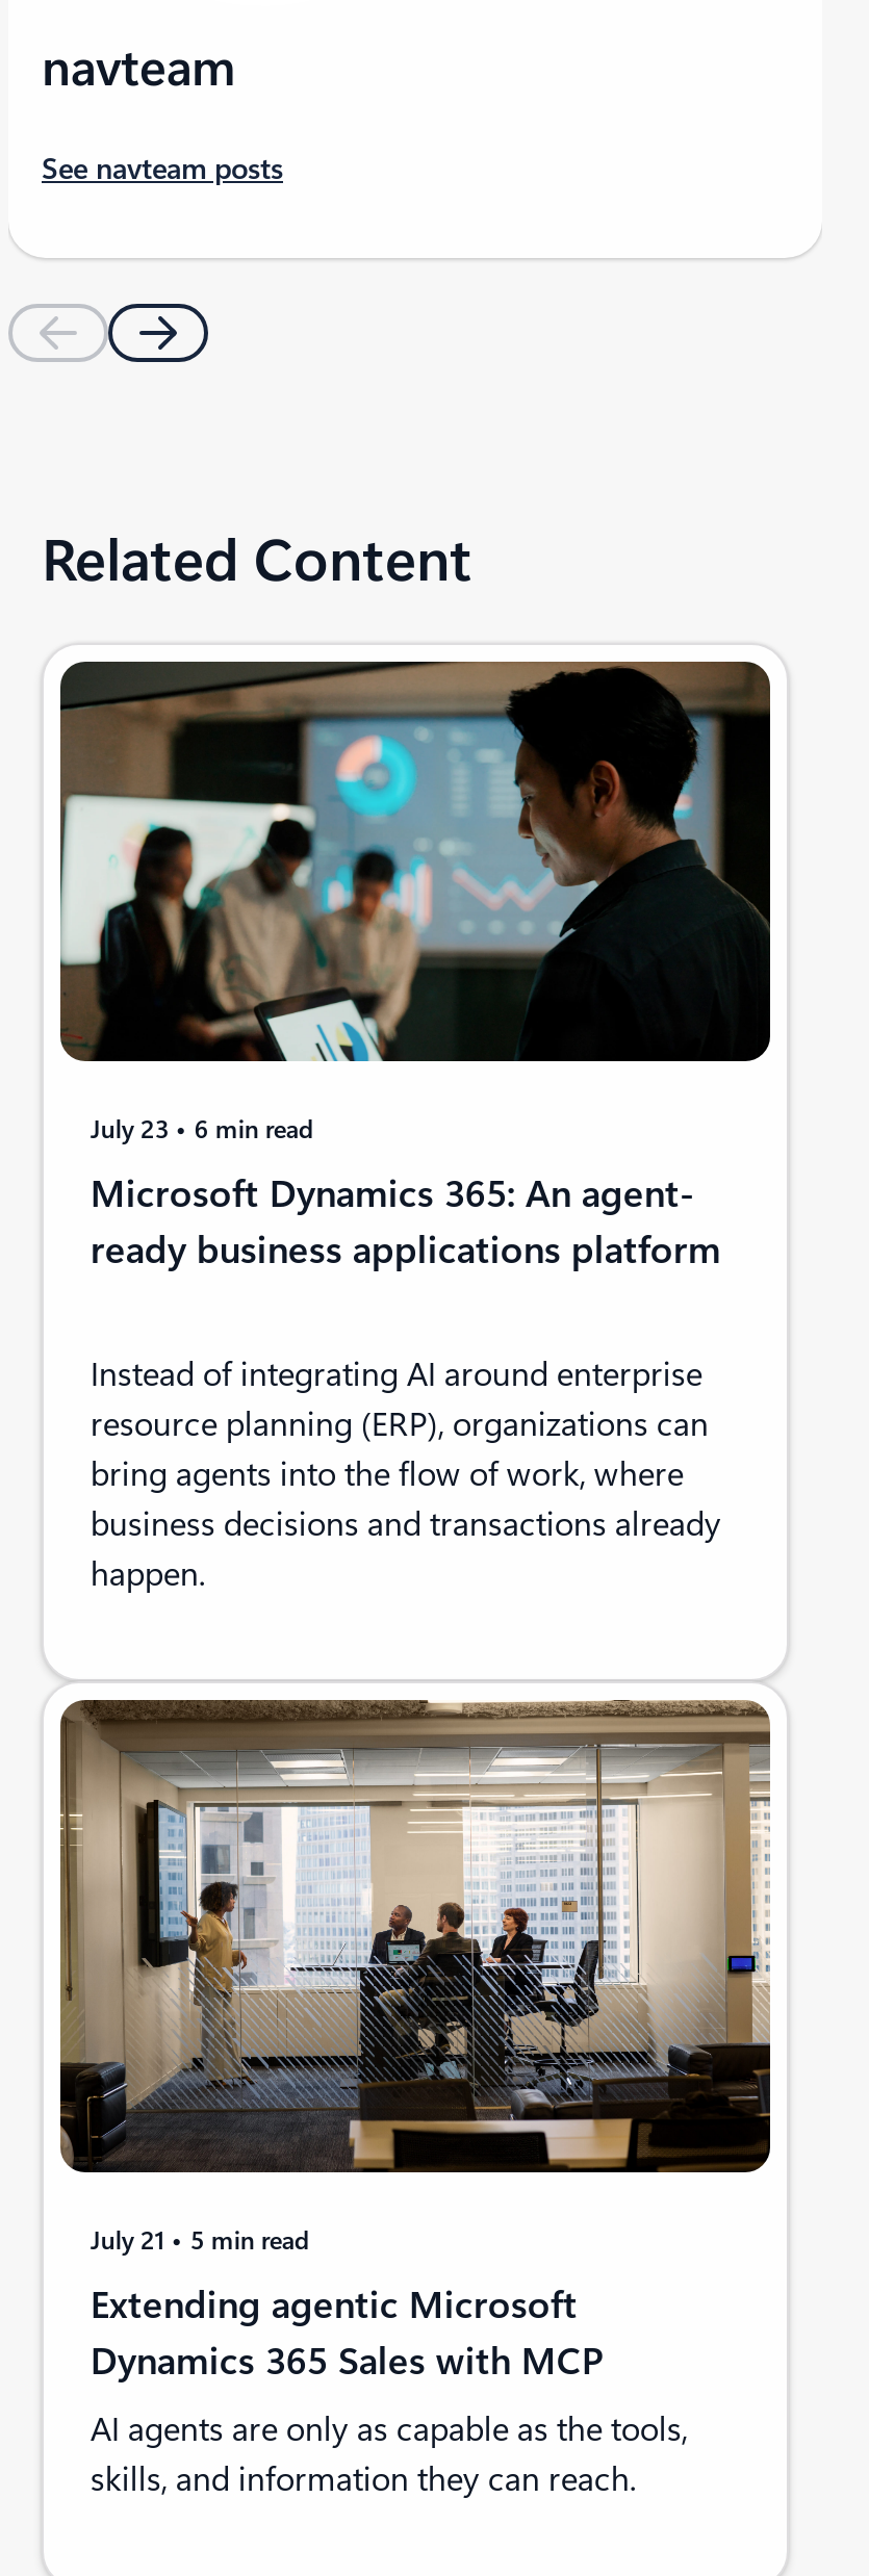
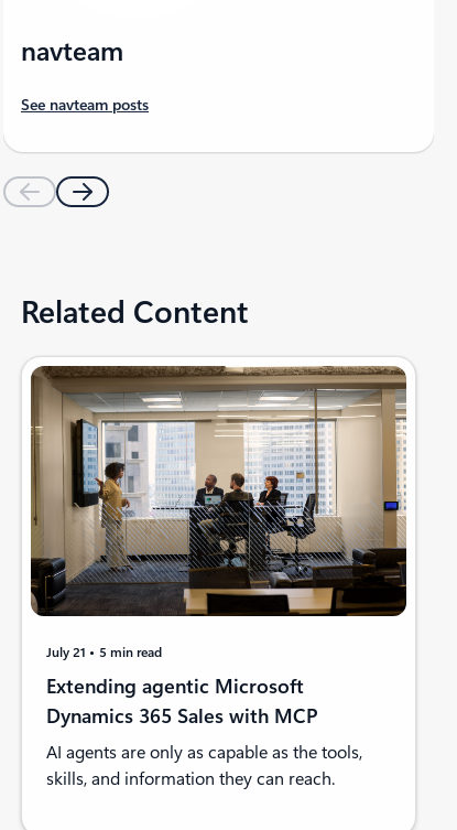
- [image]
- July 23
- 6 min read
- Microsoft Dynamics 365: An agent-
- ready business applications platform
- Instead of integrating AI around enterprise
- resource planning (ERP), organizations can
- bring agents into the flow of work, where
- business decisions and transactions already
- happen.
